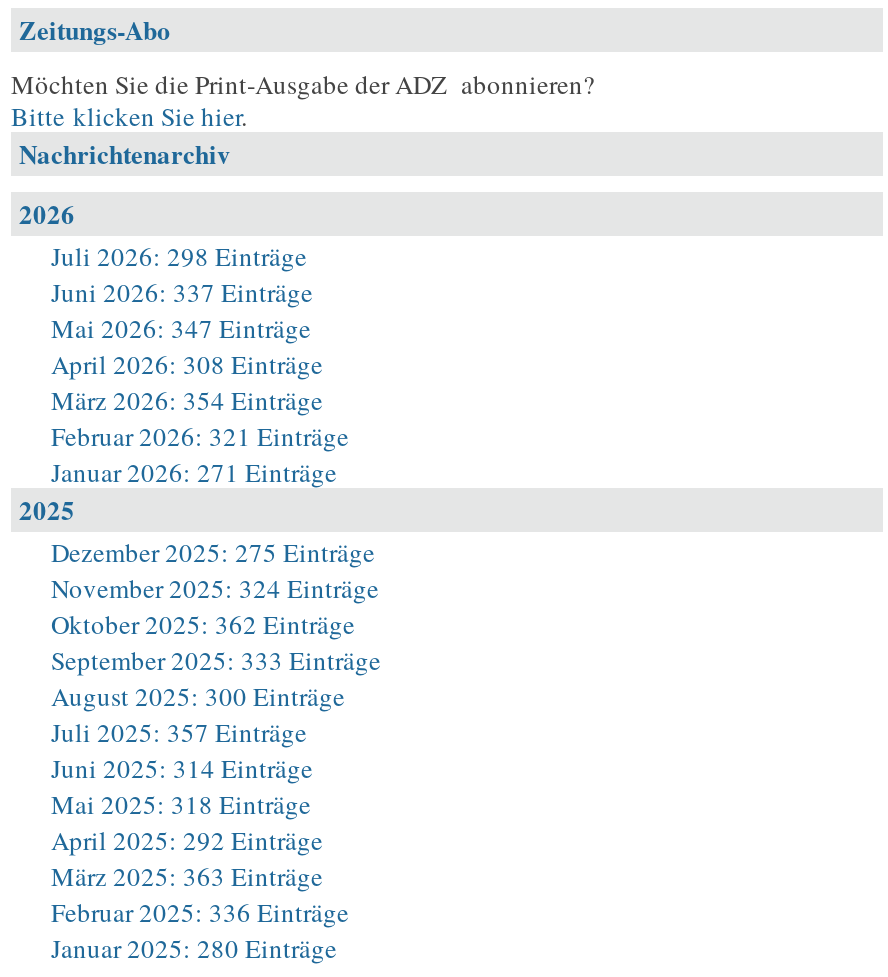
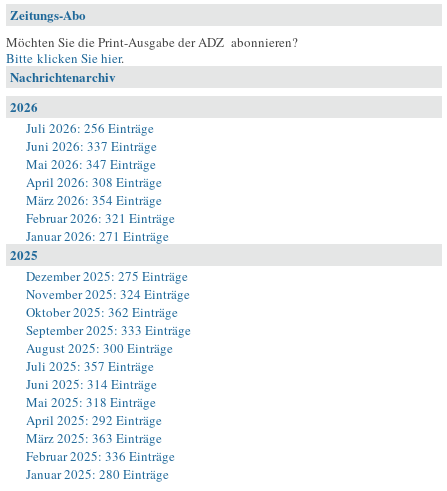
- Juli 2026: 298 Einträge
+ Juli 2026: 256 Einträge
